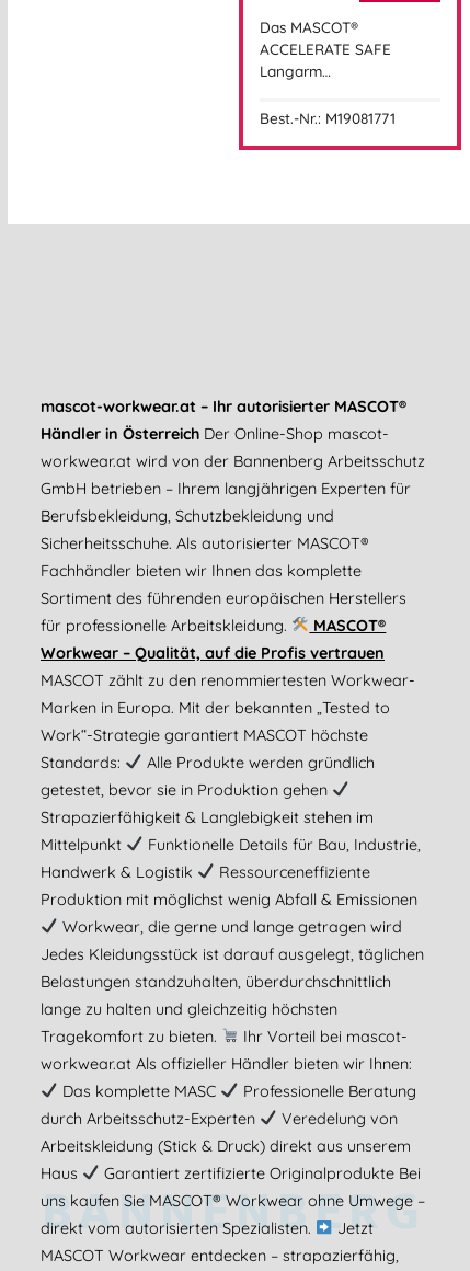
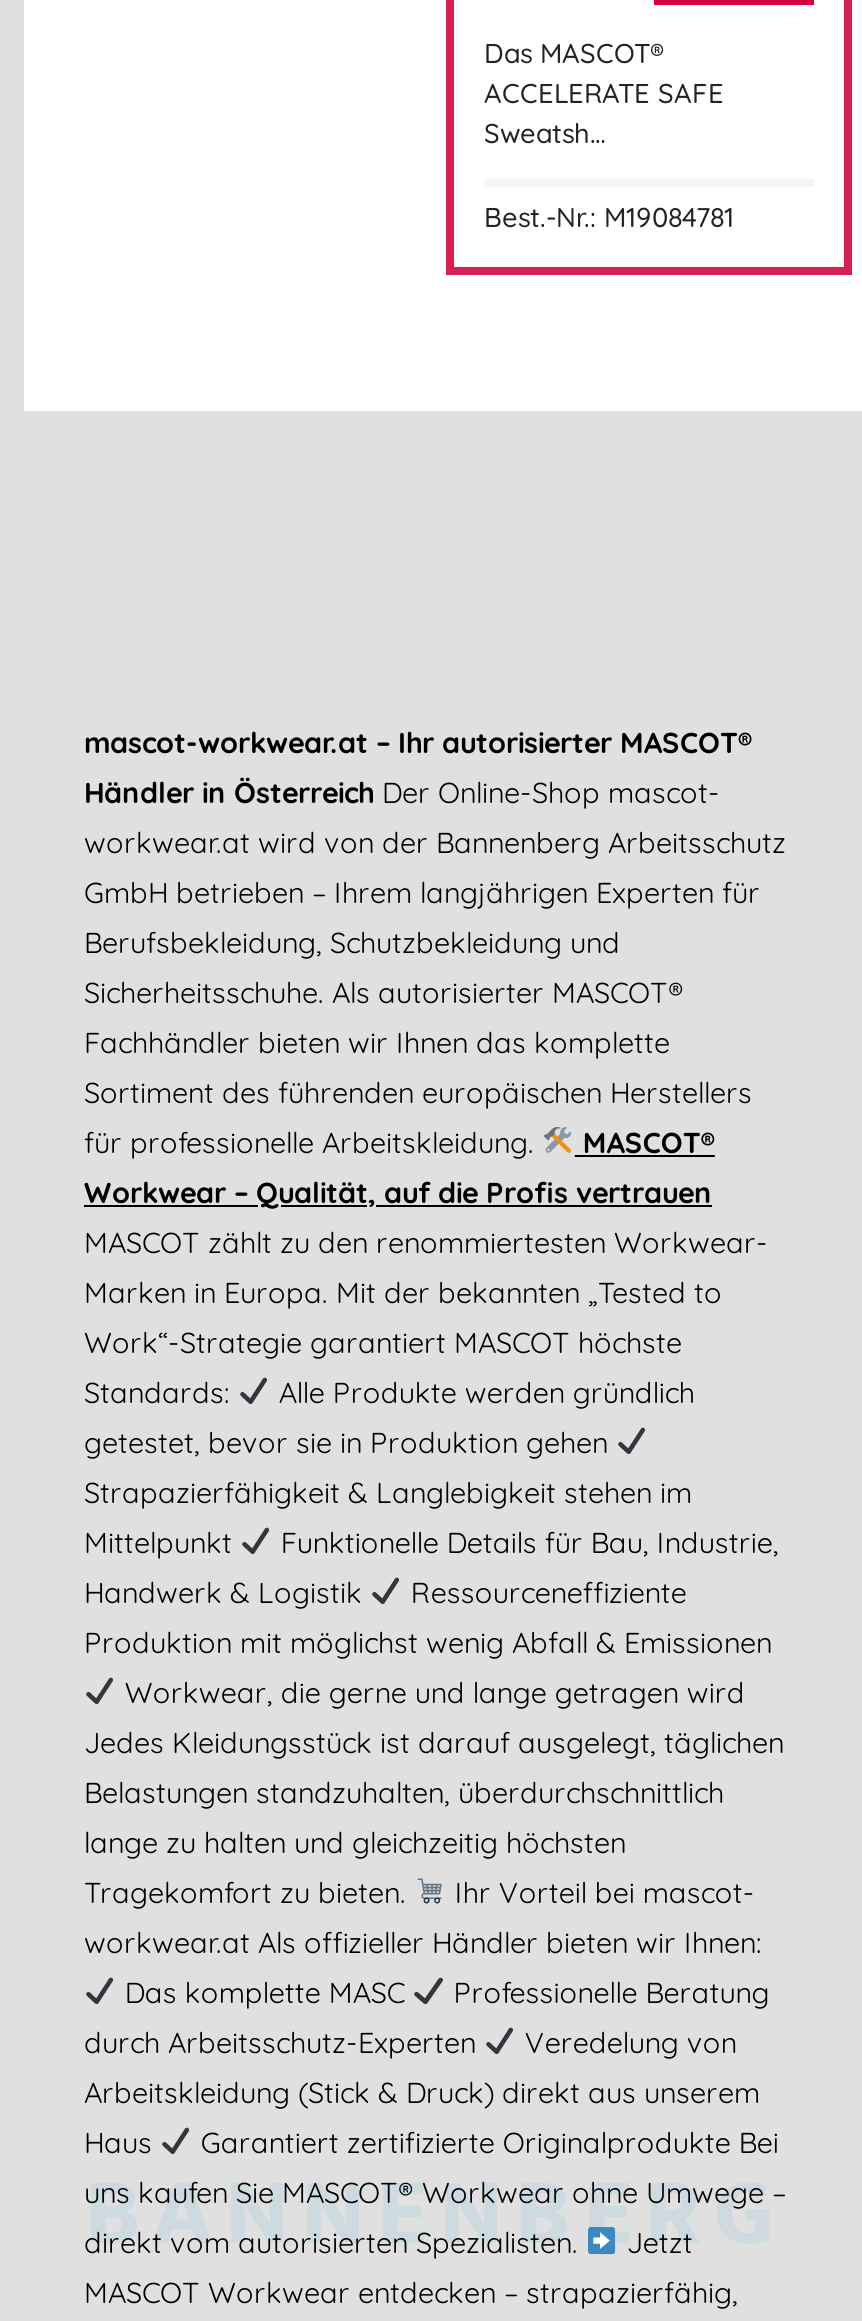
- Langarm…
+ Sweatsh…

- Best.-Nr.: M19081771
+ Best.-Nr.: M19084781
